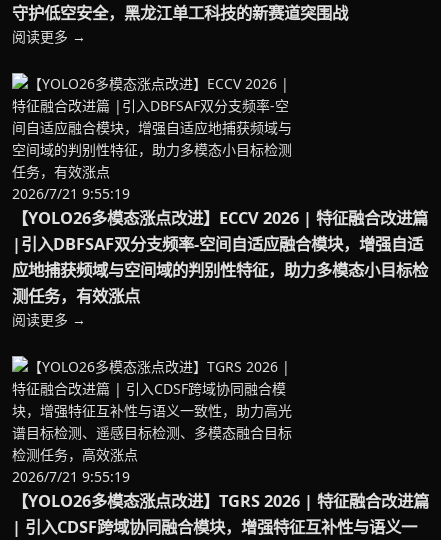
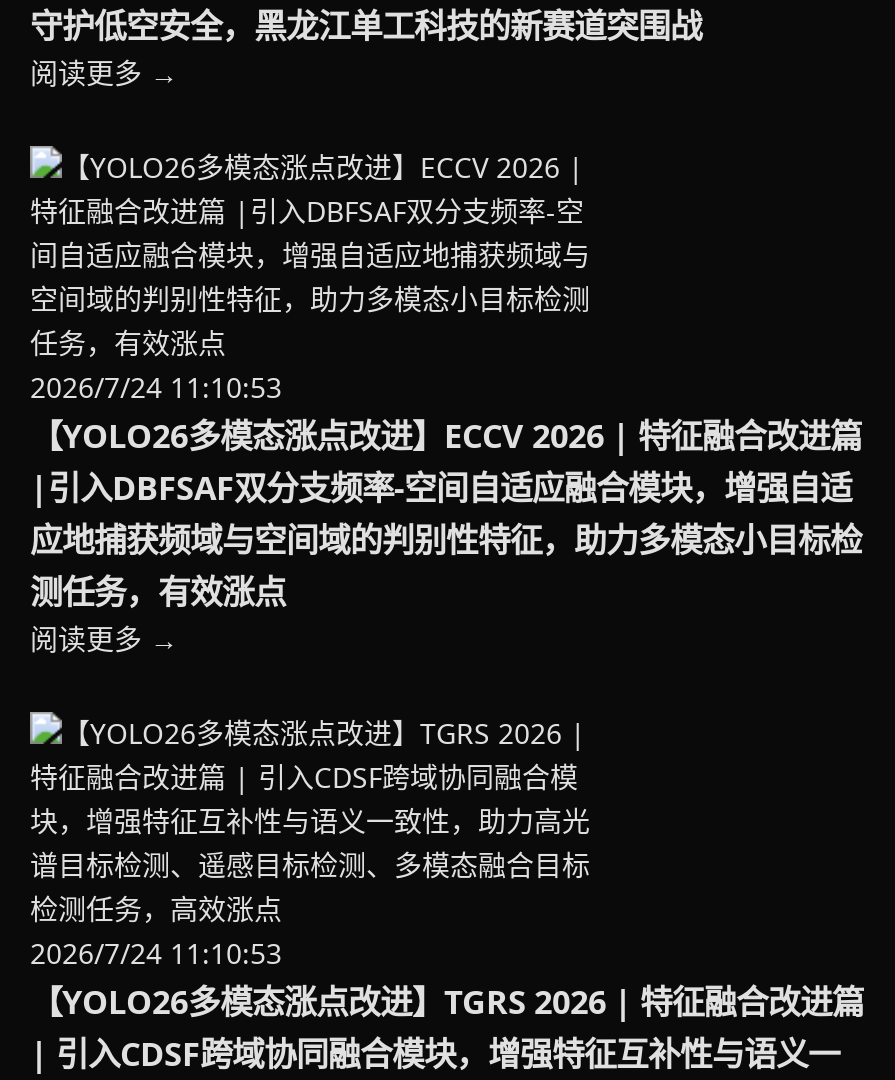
- 2026/7/21 9:55:19
+ 2026/7/24 11:10:53

- 2026/7/21 9:55:19
+ 2026/7/24 11:10:53
